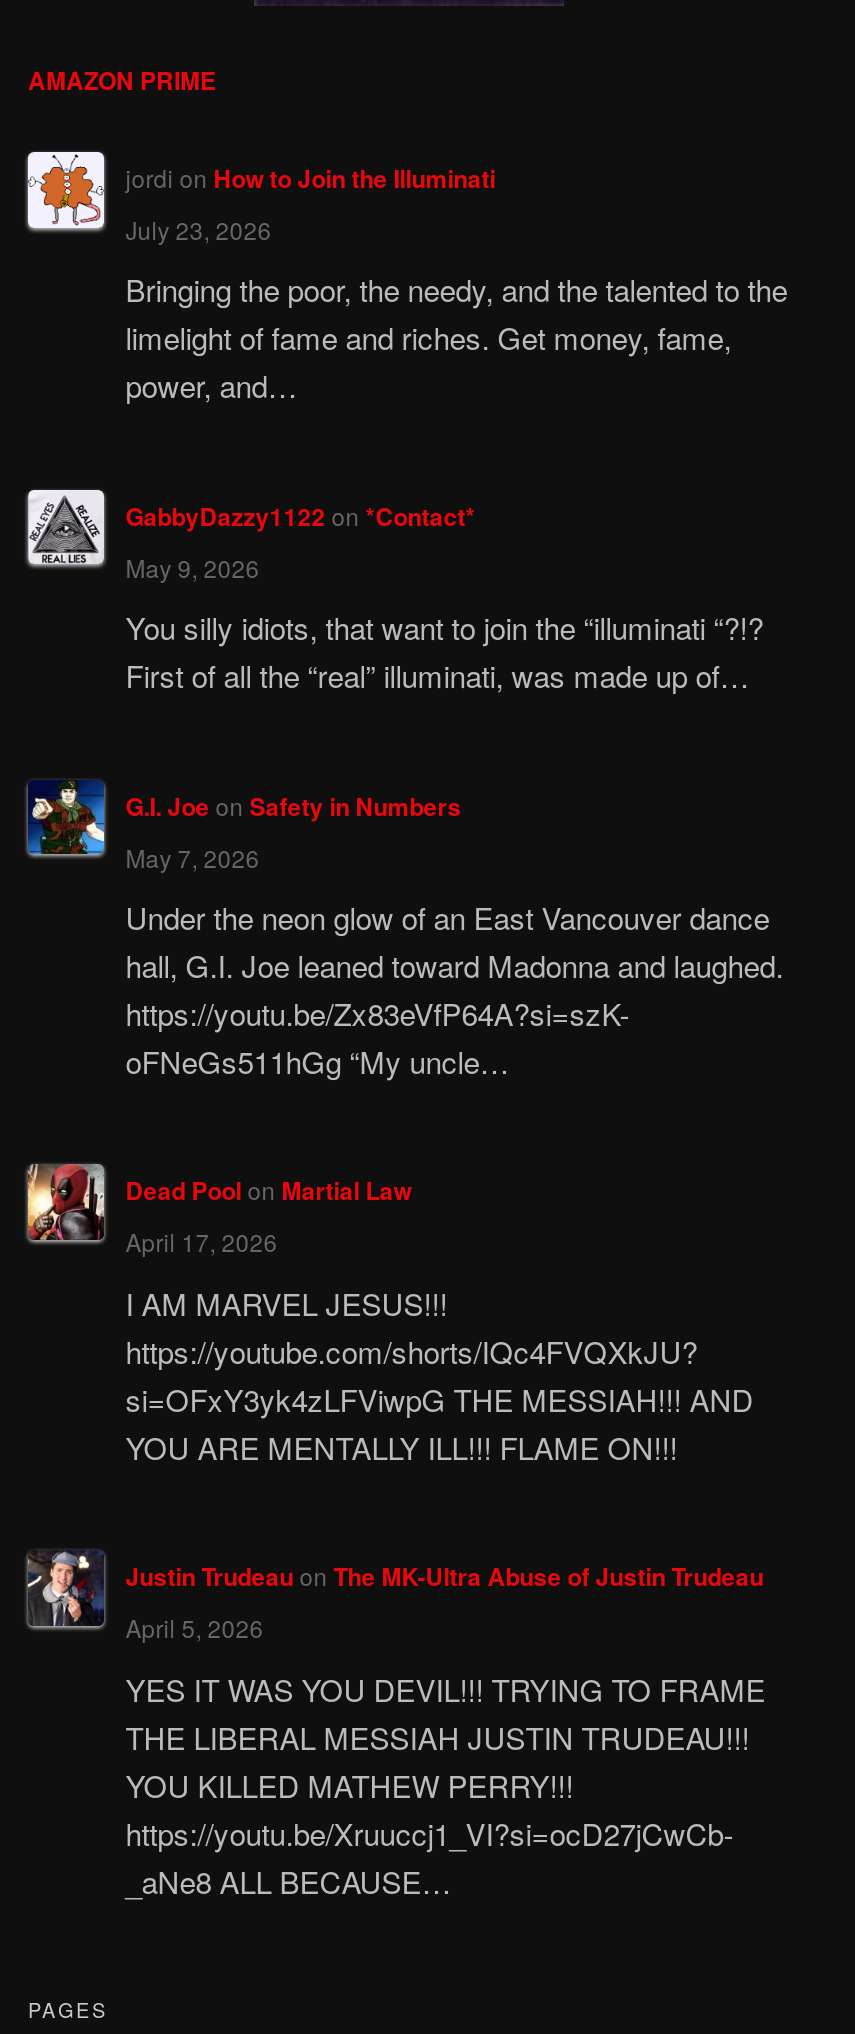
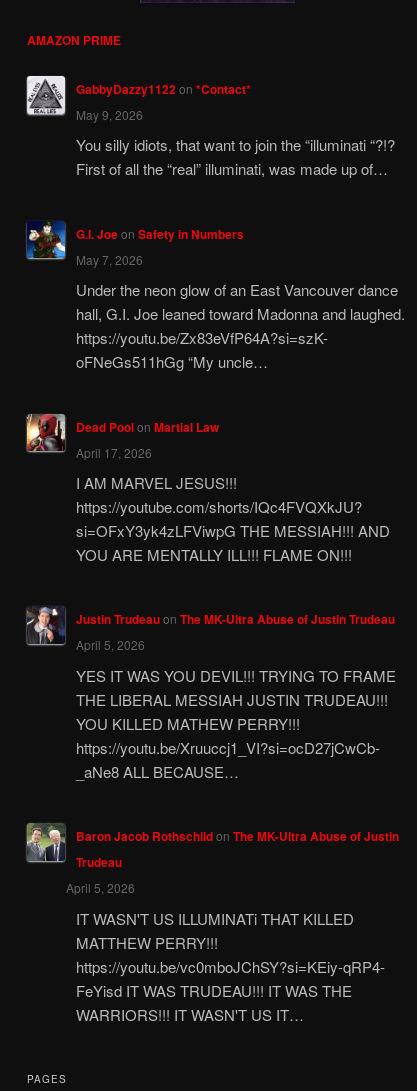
- [image]
- jordi on How to Join the Illuminati
- July 23, 2026
- Bringing the poor, the needy, and the talented to the
- limelight of fame and riches. Get money, fame,
- power, and…

moved up: [image] | GabbyDazzy1122 on *Contact* | May 9, 2026 | ... | https://youtu.be/Xruuccj1_VI?si=ocD27jCwCb- | _aNe8 ALL BECAUSE…

+ [image]
+ Baron Jacob Rothschildon The MK-Ultra Abuse of Justin
+ Trudeau
+ April 5, 2026
+ IT WASN'T US ILLUMINATi THAT KILLED
+ MATTHEW PERRY!!!
+ https://youtu.be/vc0mboJChSY?si=KEiy-qRP4-
+ FeYisd IT WAS TRUDEAU!!! IT WAS THE
+ WARRIORS!!! IT WASN'T US IT…
